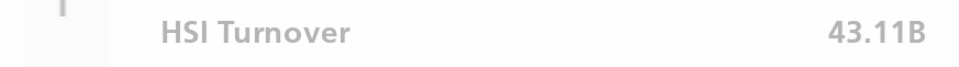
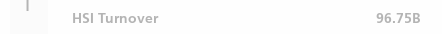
- 43.11B
+ 96.75B
